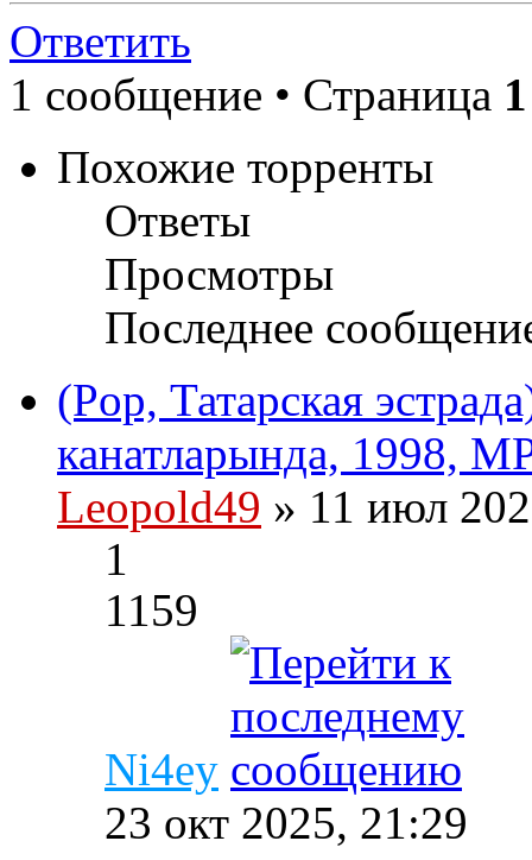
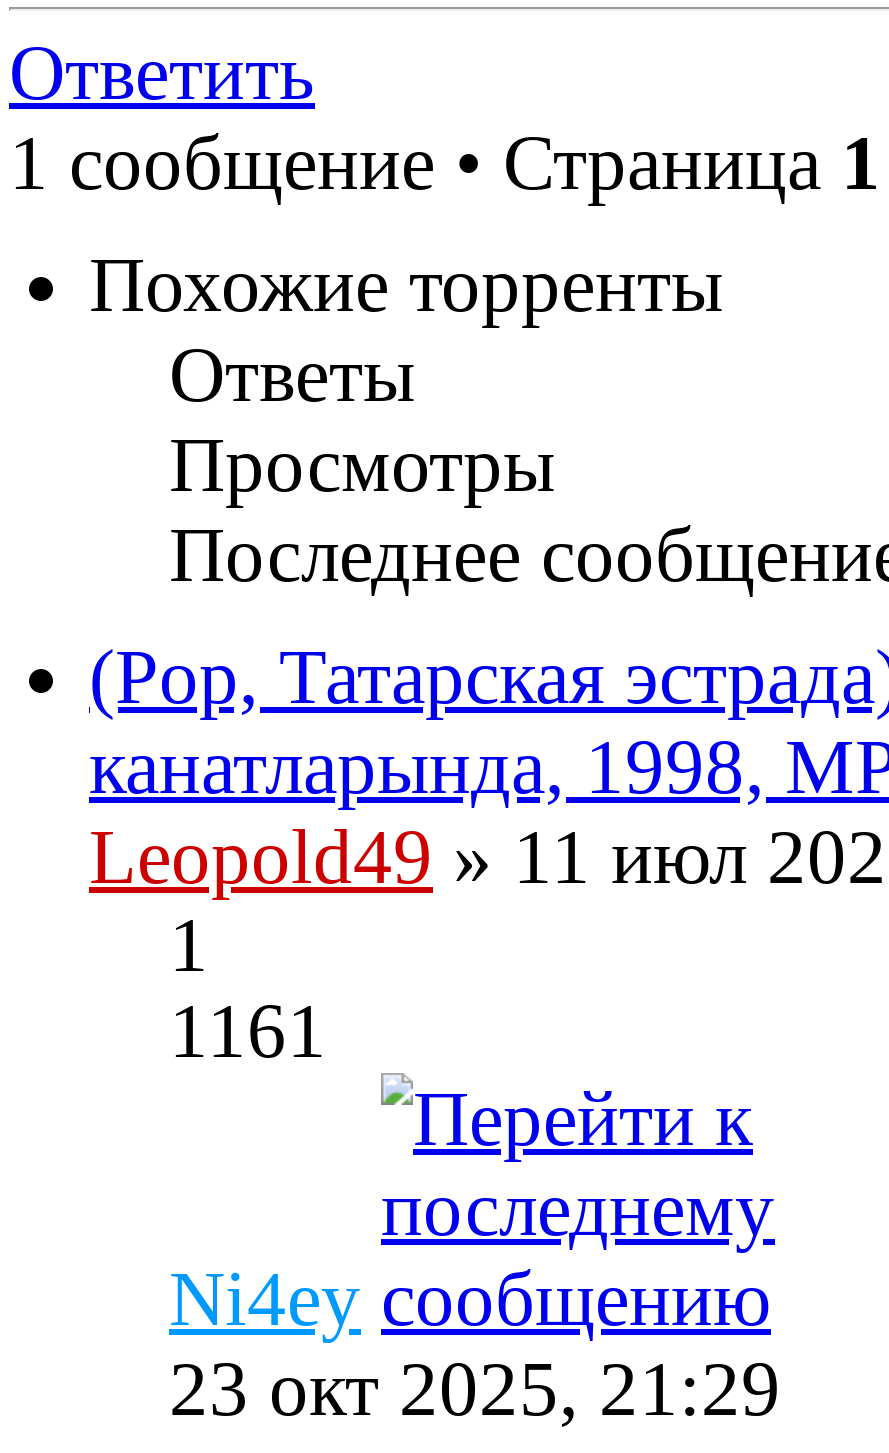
- 1159
+ 1161
